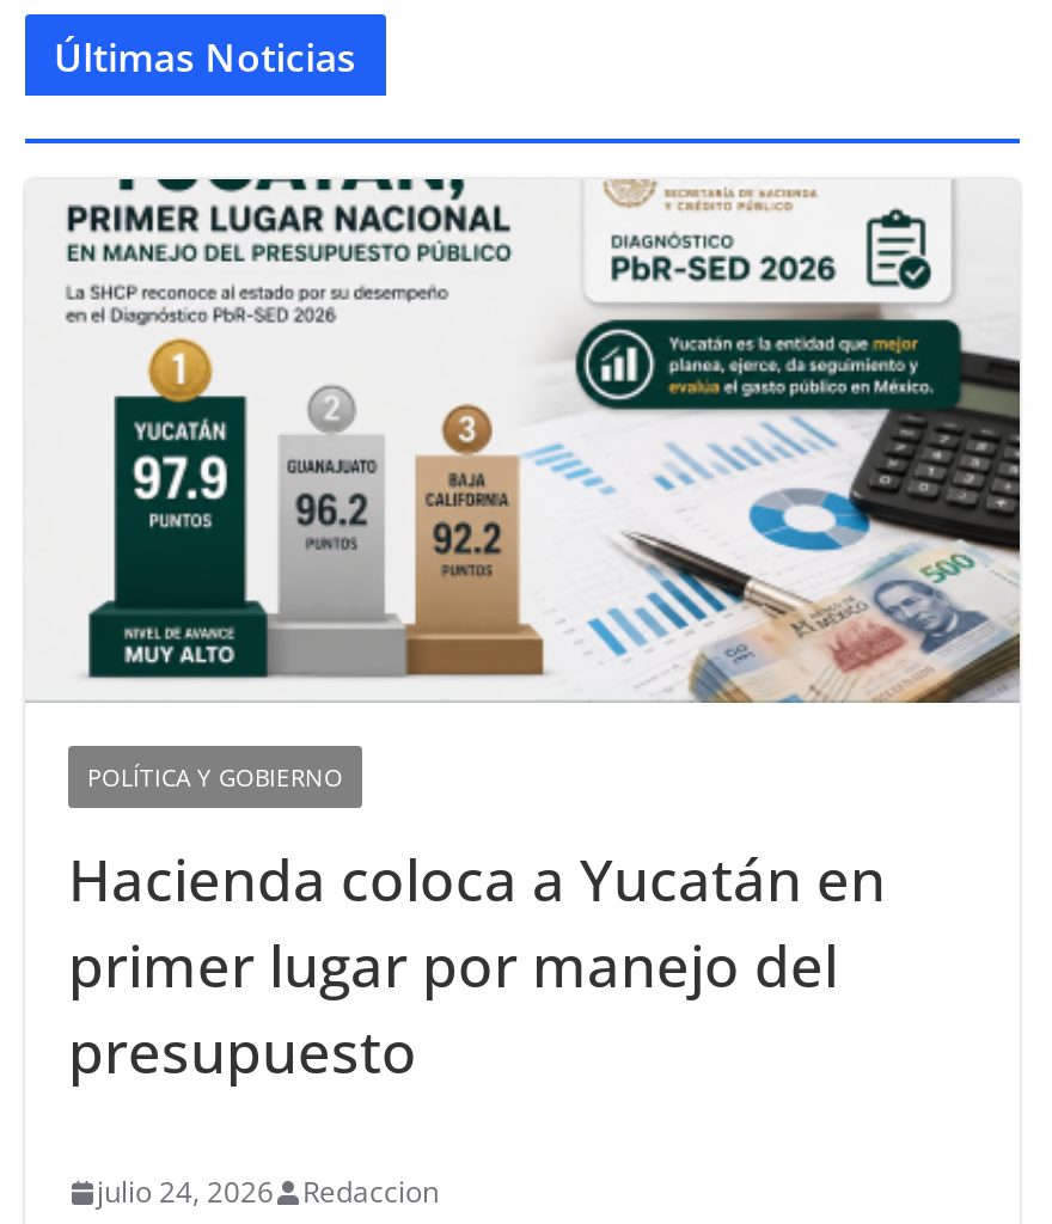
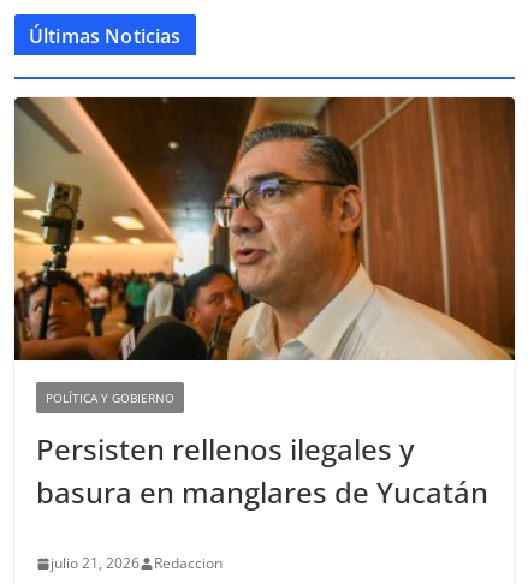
- [image]
+ [image]

- Hacienda coloca a Yucatán en
- primer lugar por manejo del
- presupuesto
+ Persisten rellenos ilegales y
+ basura en manglares de Yucatán

- julio 24, 2026 Redaccion
+ julio 21, 2026 Redaccion
